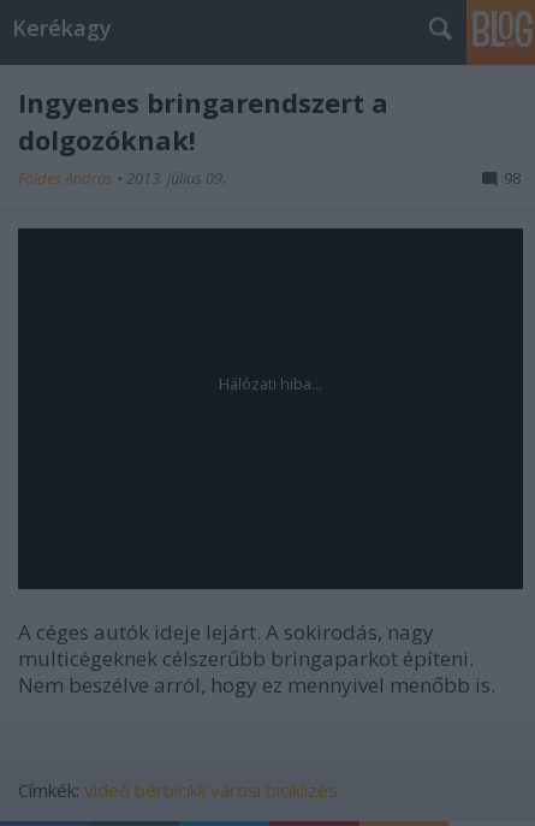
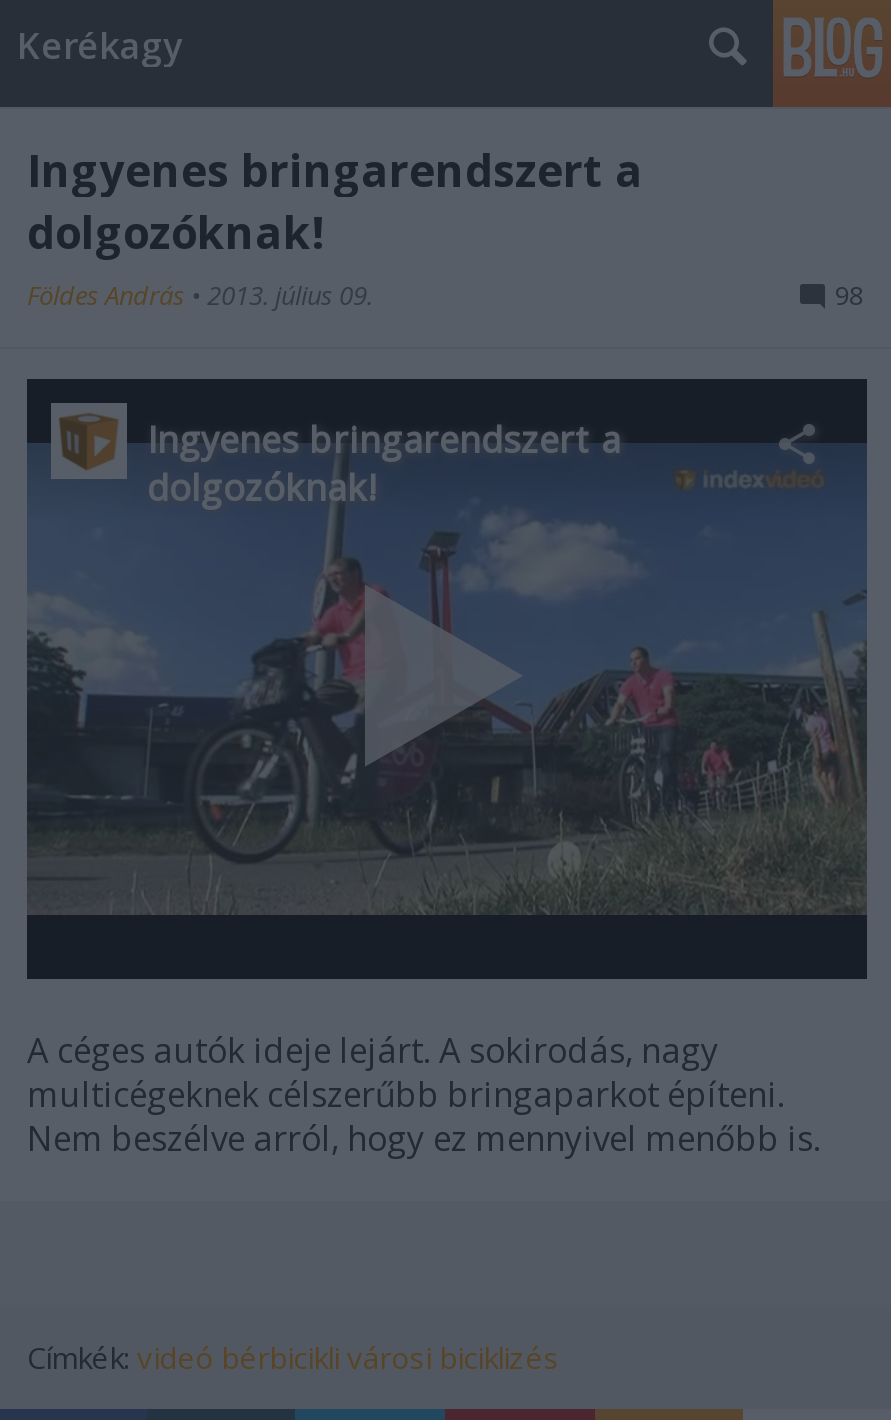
+ [image]
